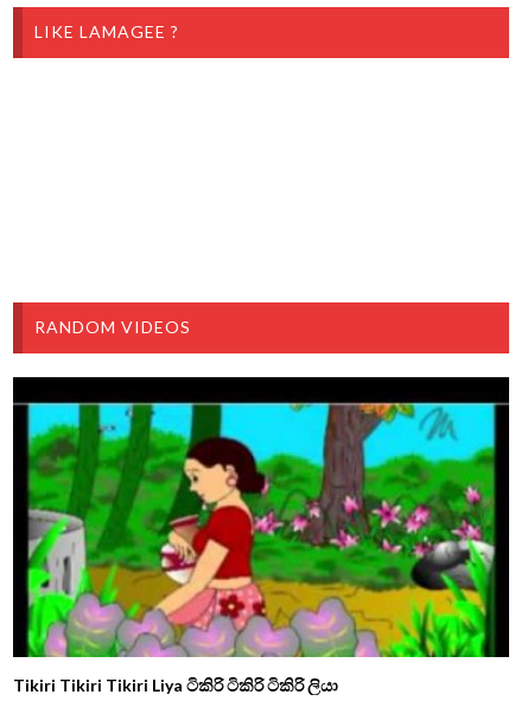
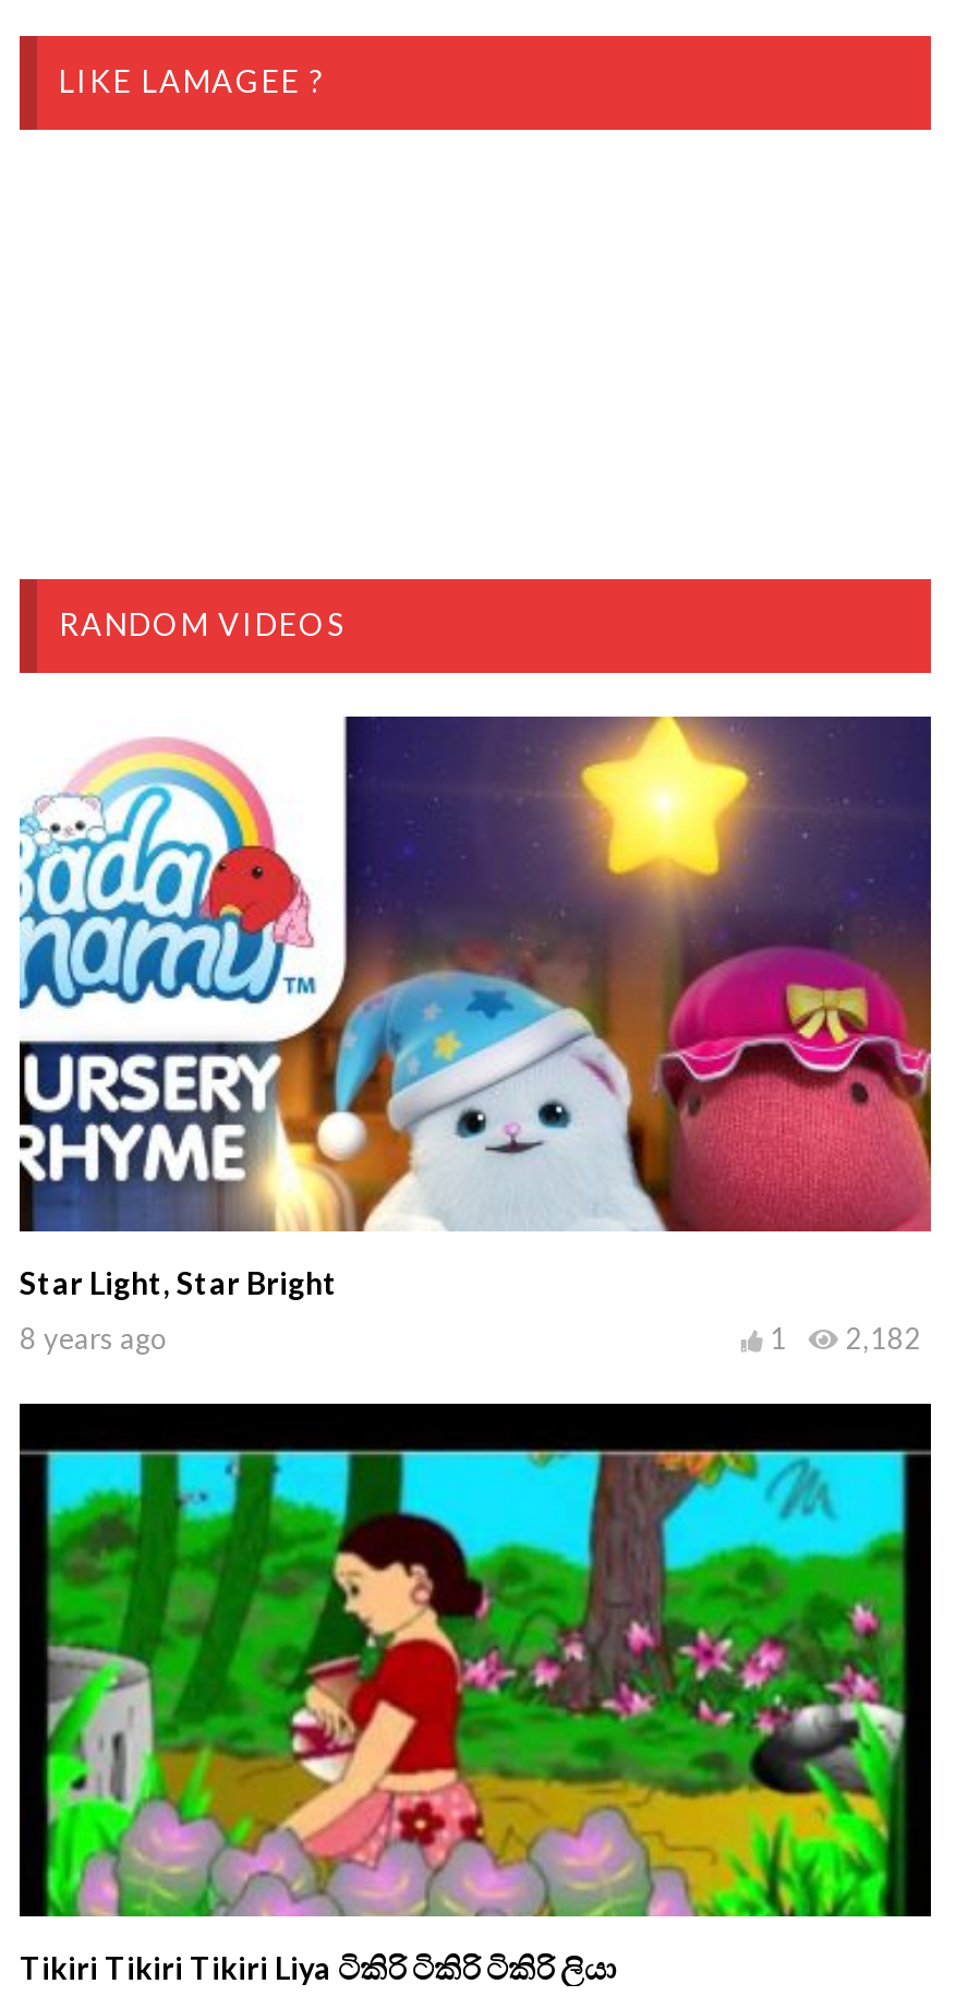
+ [image]
+ Star Light, Star Bright
+ 8 years ago
+ 2,182
+ 1
